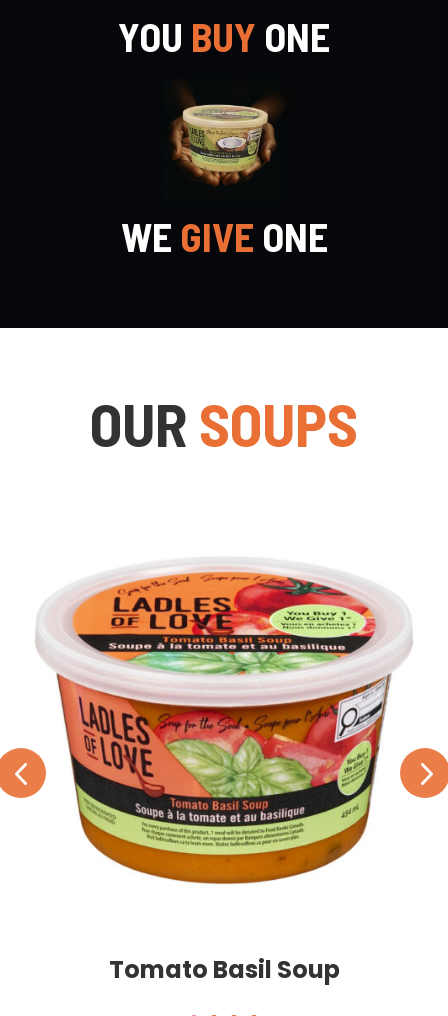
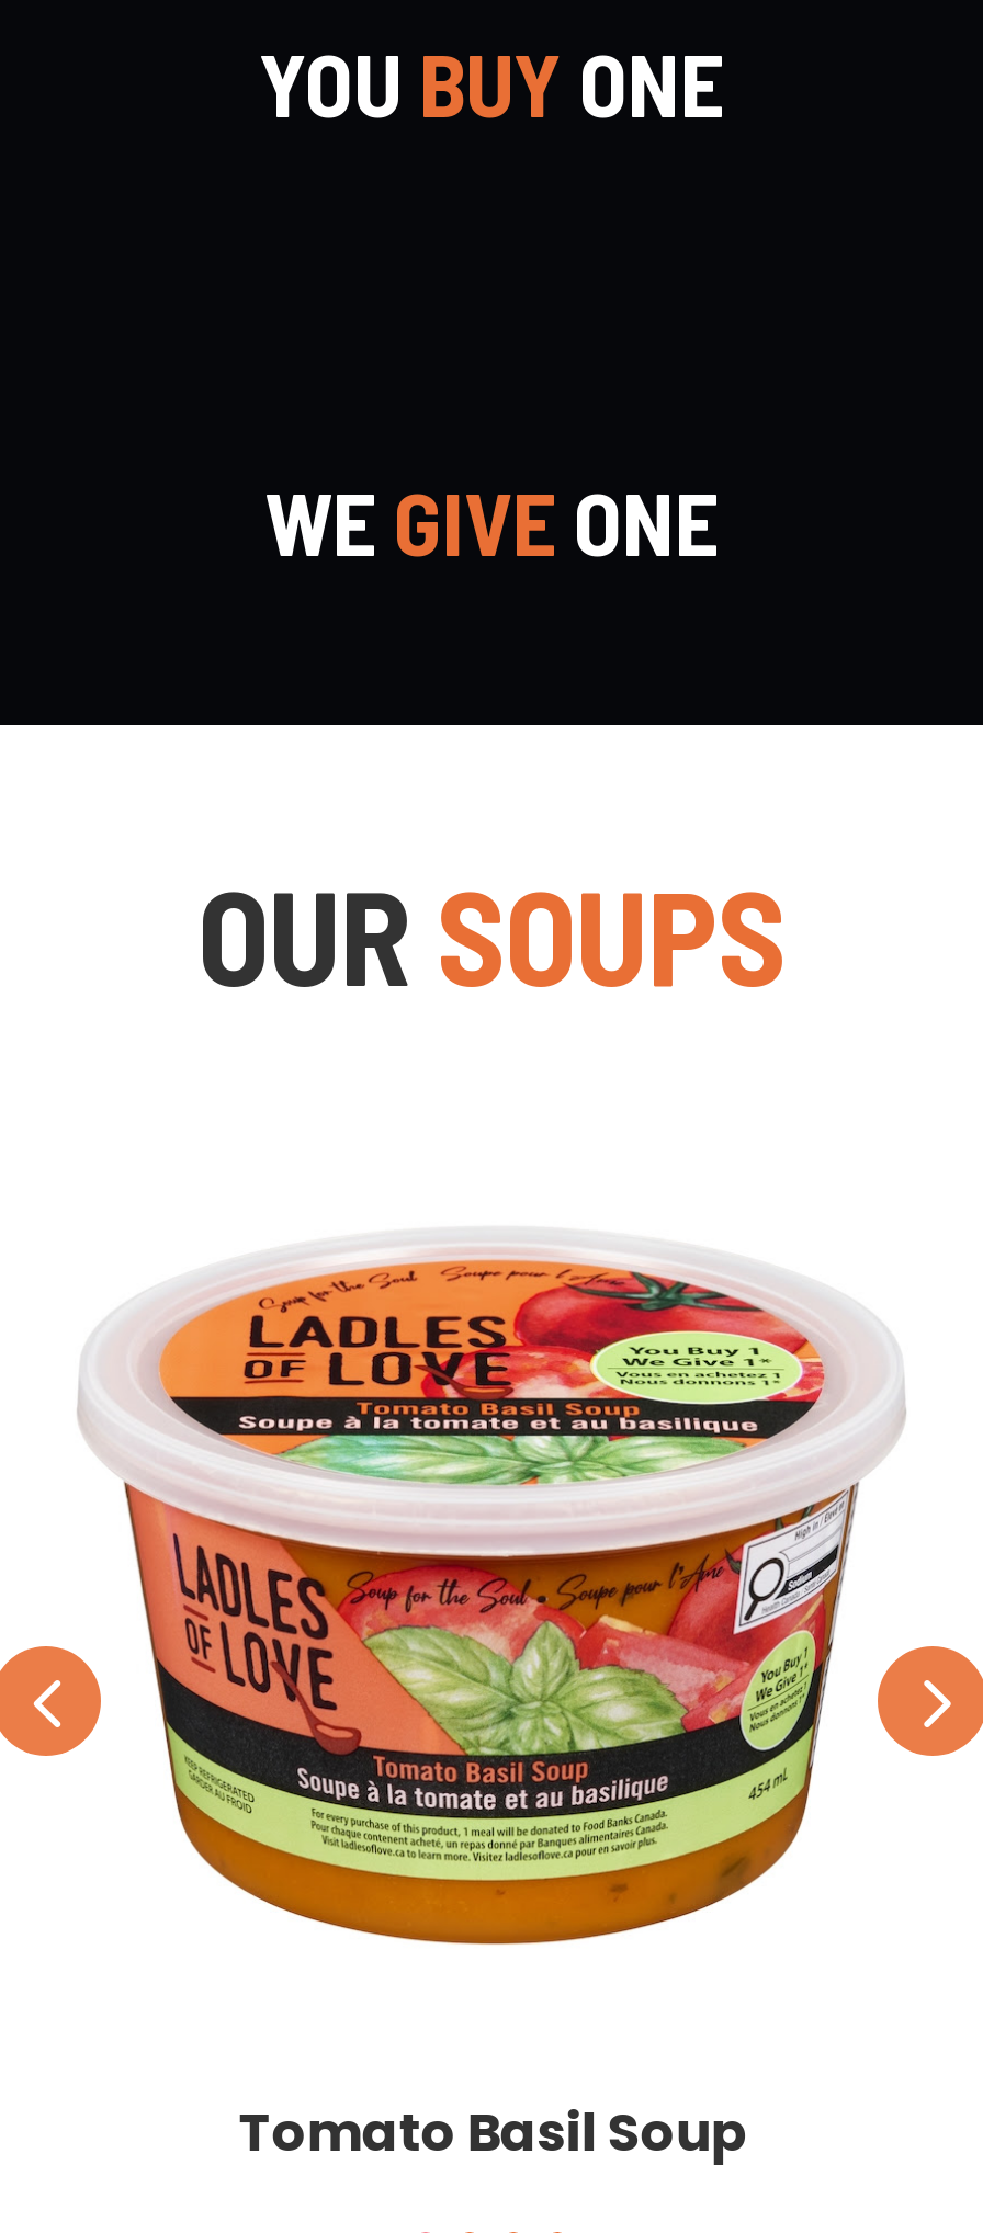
- [image]
